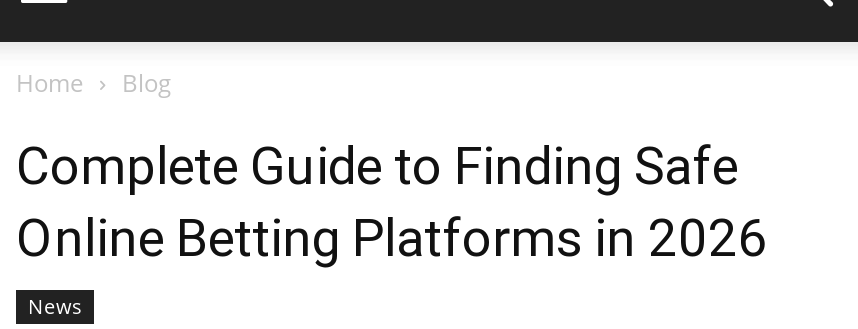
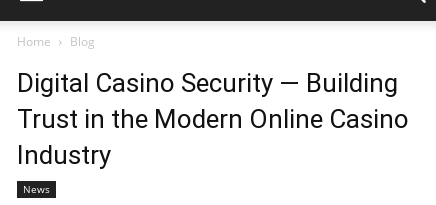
- Complete Guide to Finding Safe
- Online Betting Platforms in 2026
+ Digital Casino Security — Building
+ Trust in the Modern Online Casino
+ Industry
